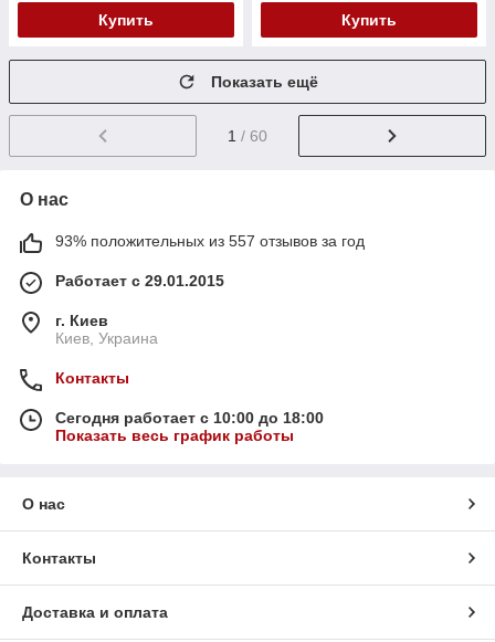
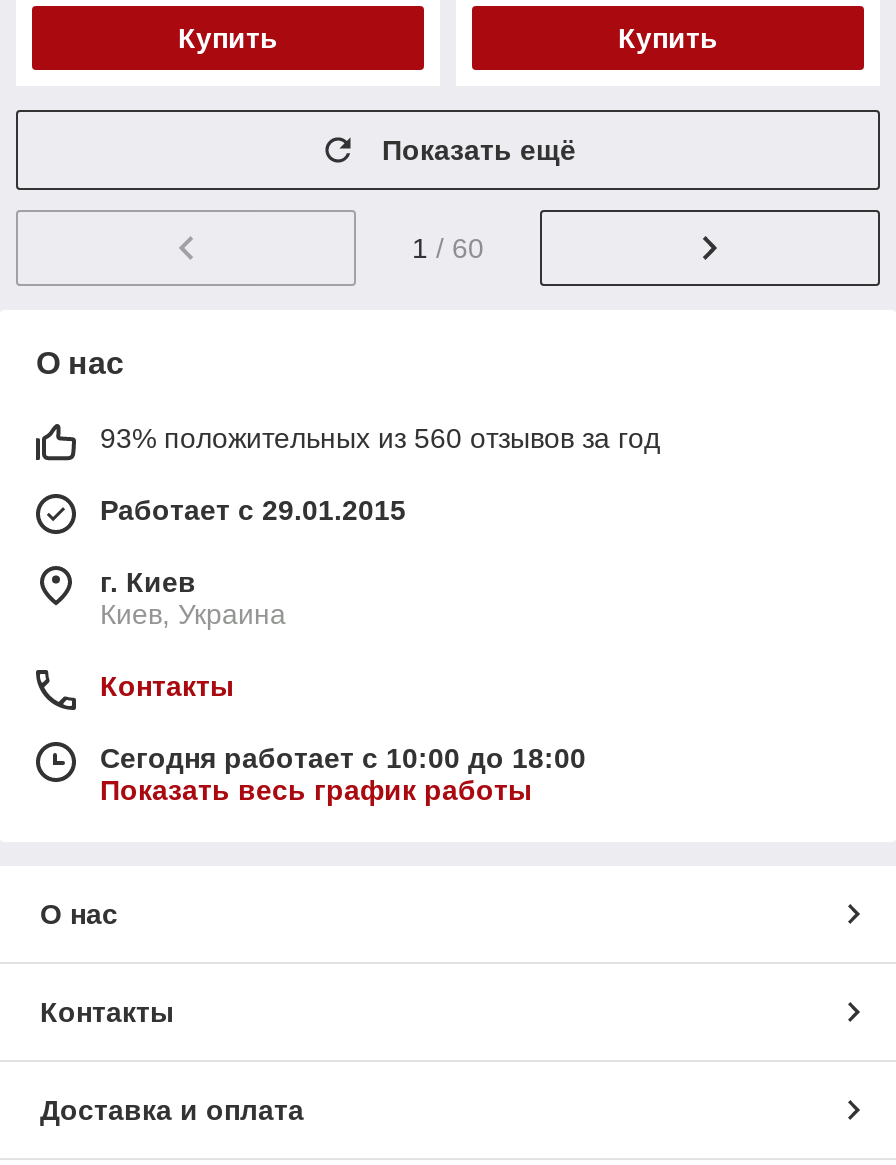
- 93% положительных из 557 отзывов за год
+ 93% положительных из 560 отзывов за год
